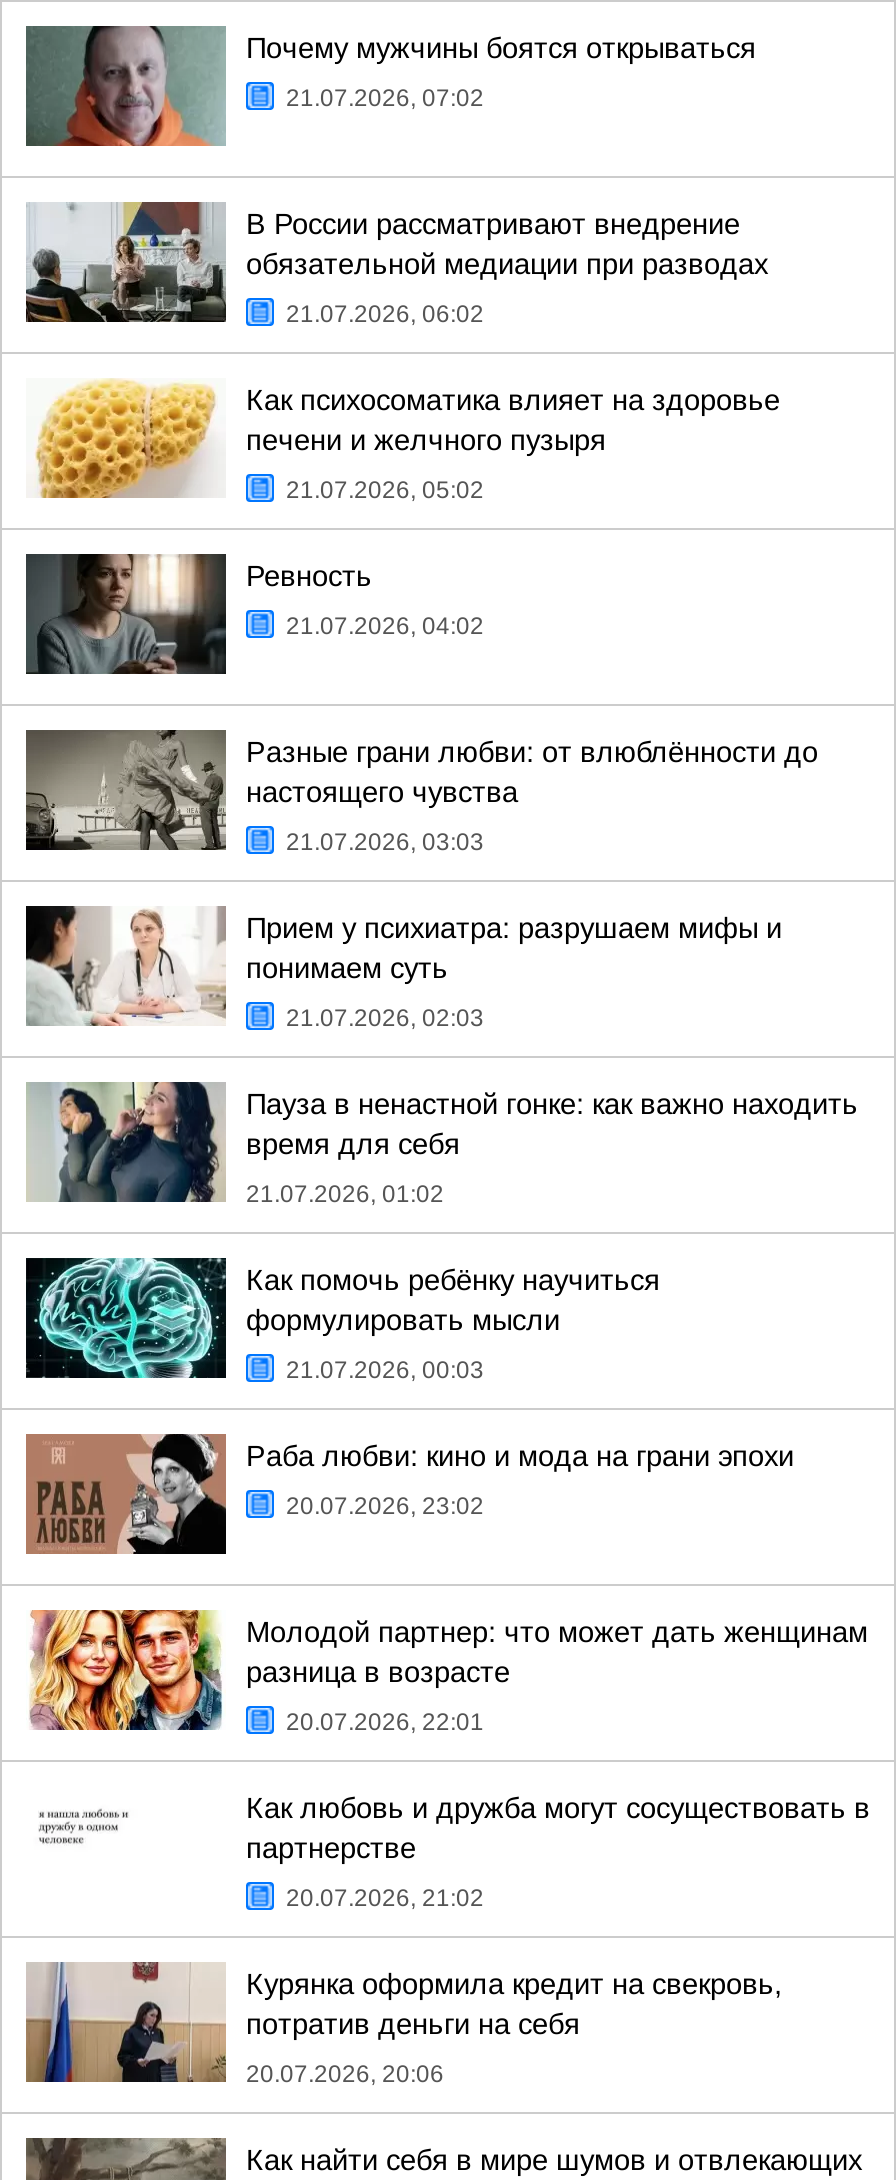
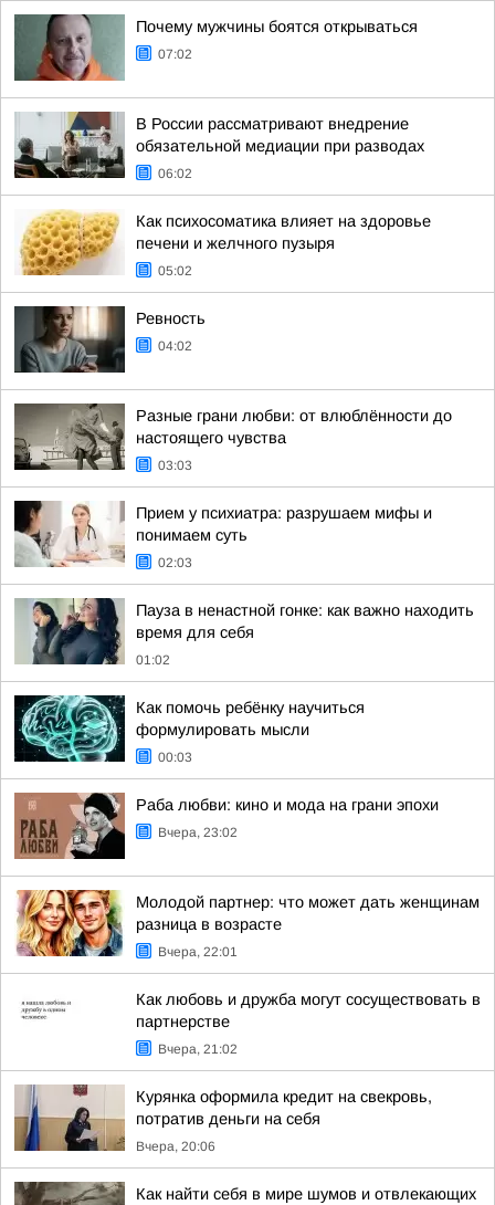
- 21.07.2026, 07:02
+ 07:02

- 21.07.2026, 06:02
+ 06:02

- 21.07.2026, 05:02
+ 05:02

- 21.07.2026, 04:02
+ 04:02

- 21.07.2026, 03:03
+ 03:03

- 21.07.2026, 02:03
+ 02:03

- 21.07.2026, 01:02
+ 01:02

- 21.07.2026, 00:03
+ 00:03

- 20.07.2026, 23:02
+ Вчера, 23:02

- 20.07.2026, 22:01
+ Вчера, 22:01

- 20.07.2026, 21:02
+ Вчера, 21:02

- 20.07.2026, 20:06
+ Вчера, 20:06
